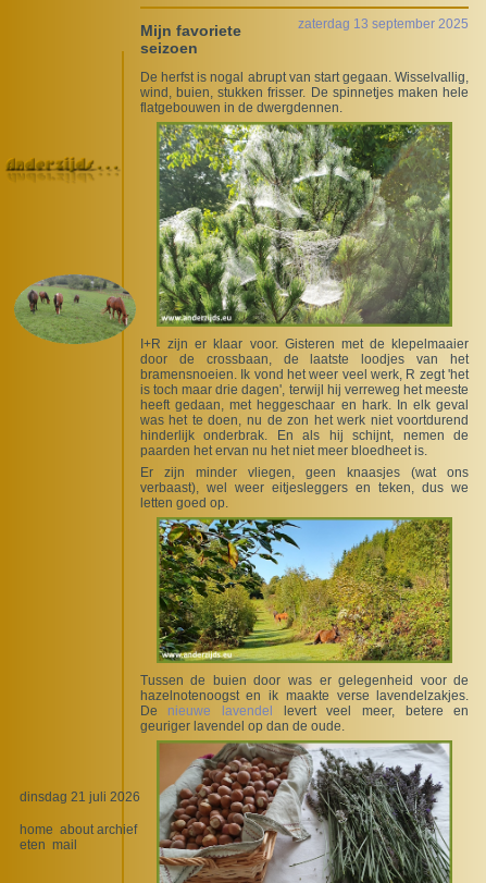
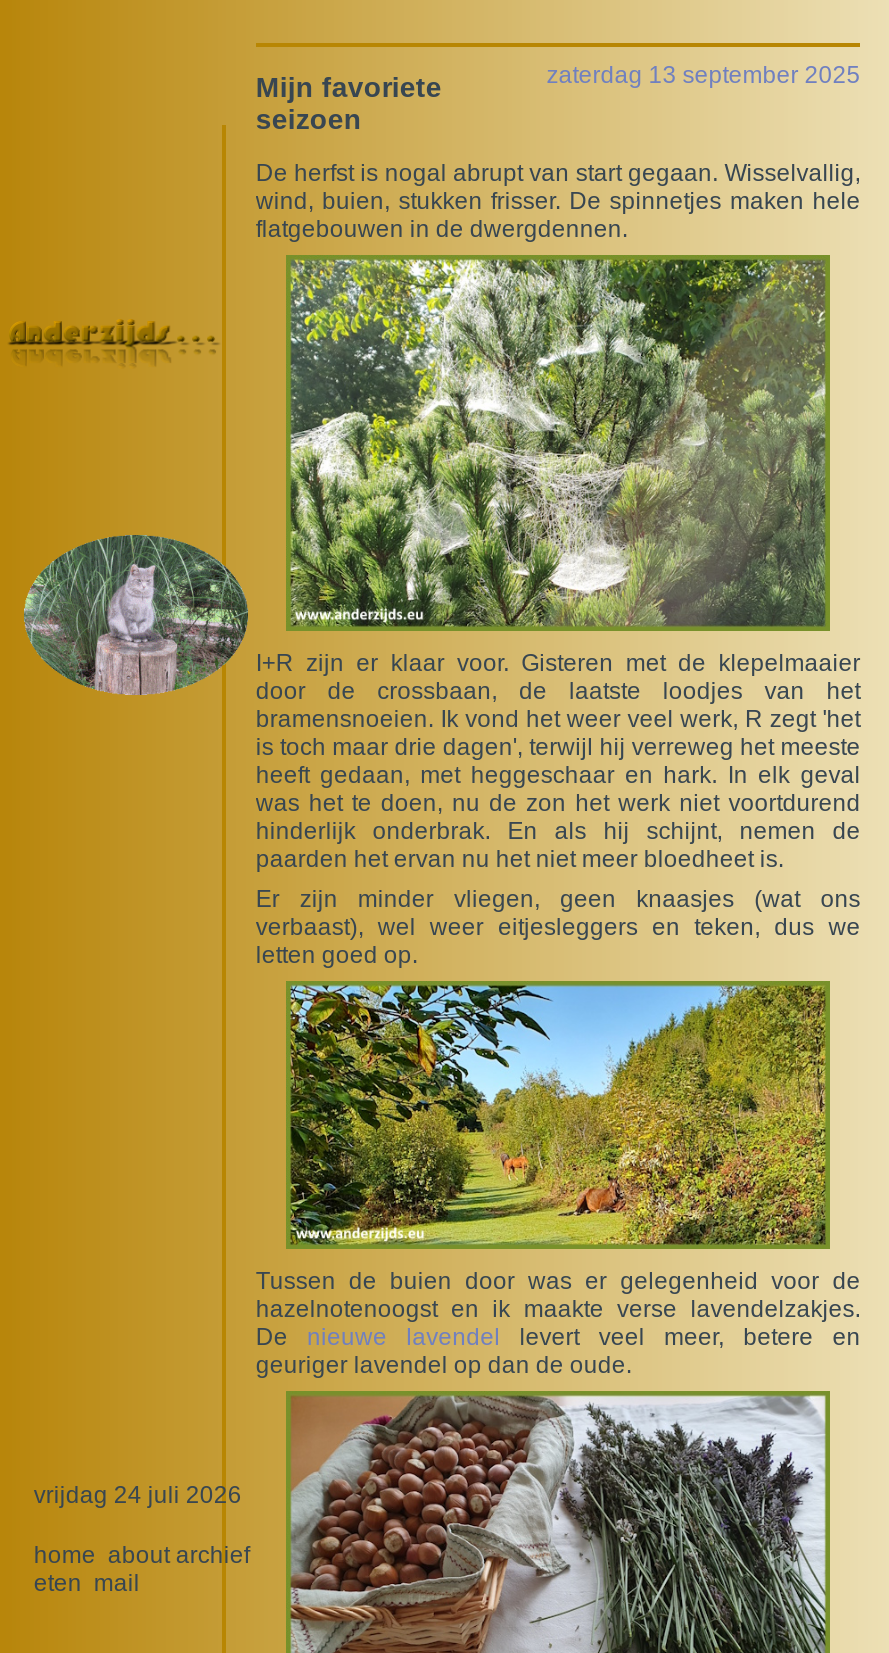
- [image]
+ [image]

- dinsdag 21 juli 2026
+ vrijdag 24 juli 2026
